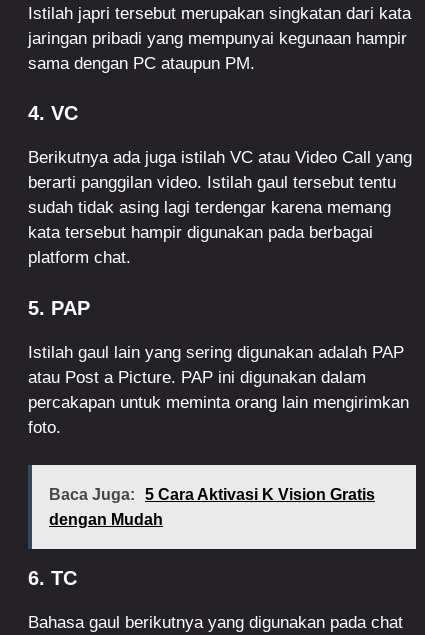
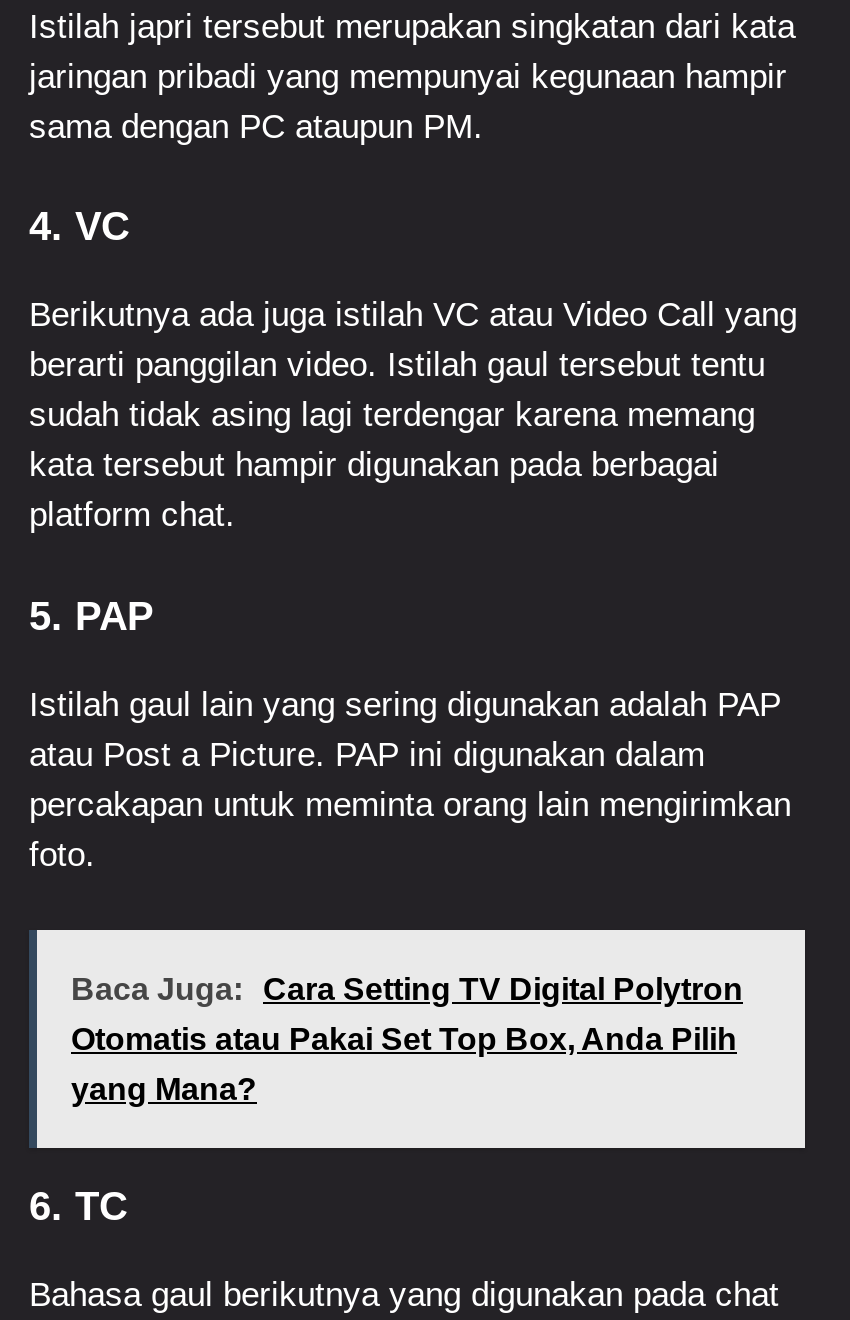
- Baca Juga: 5 Cara Aktivasi K Vision Gratis
- dengan Mudah
+ Baca Juga: Cara Setting TV Digital Polytron
+ Otomatis atau Pakai Set Top Box, Anda Pilih
+ yang Mana?
